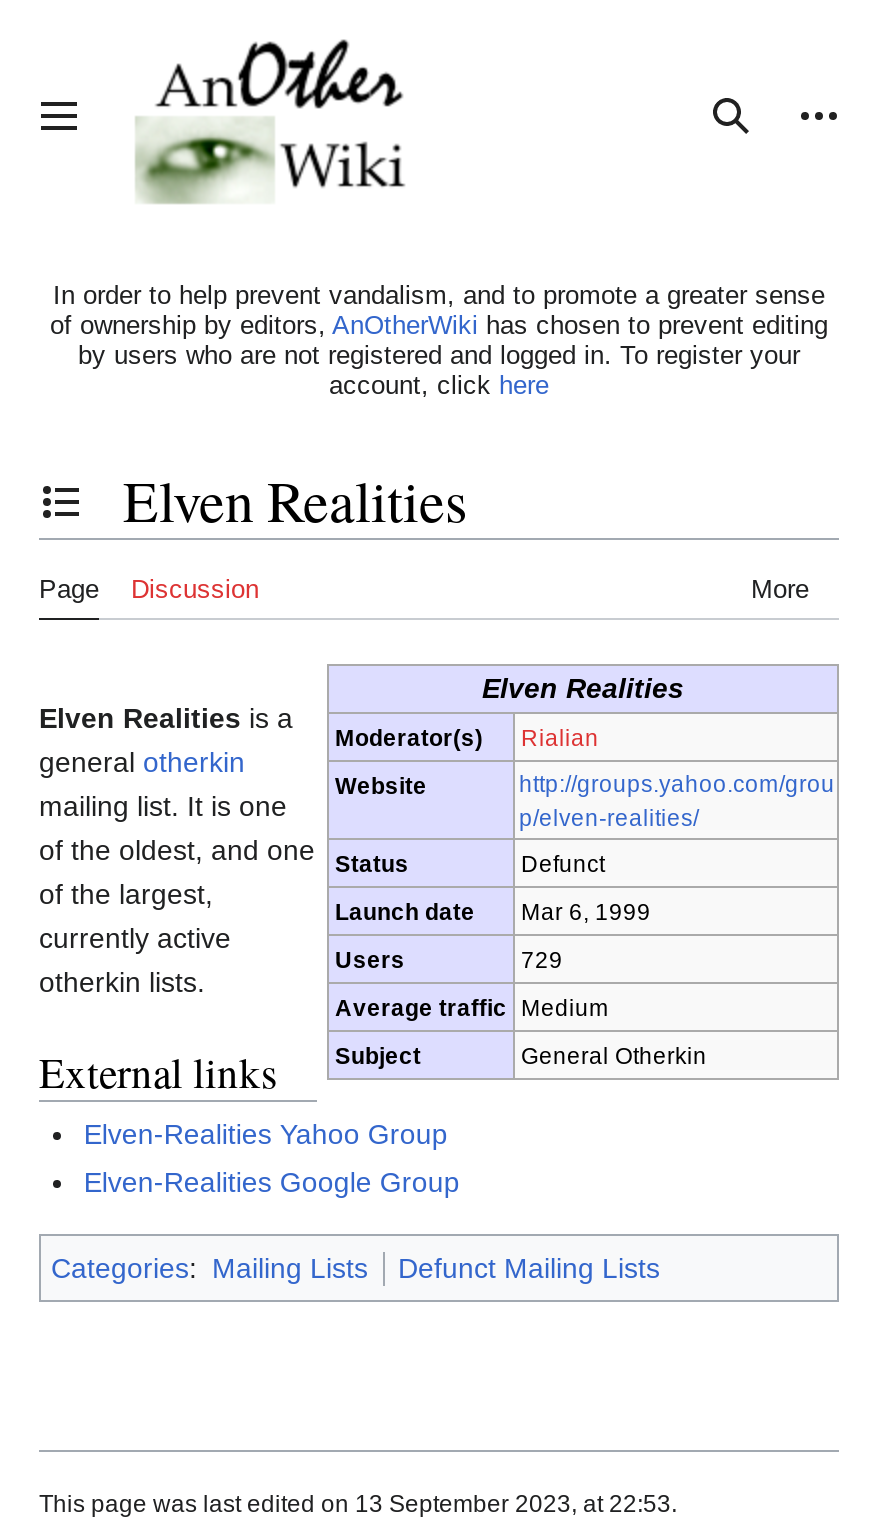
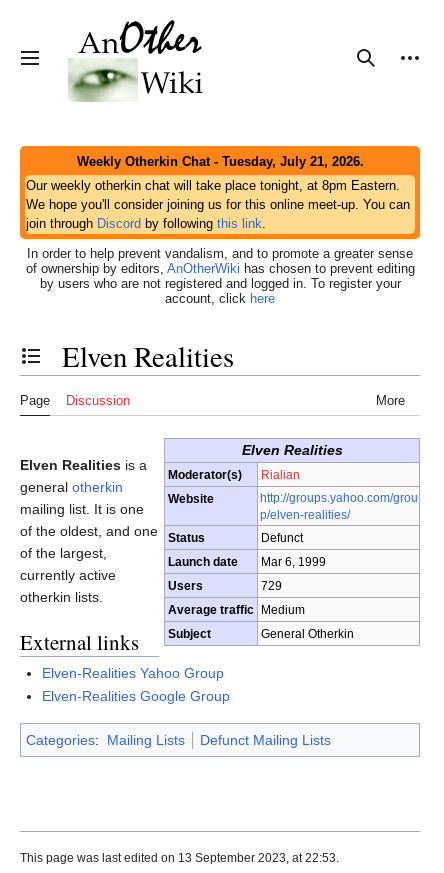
+ Weekly Otherkin Chat - Tuesday, July 21, 2026.
+ Our weekly otherkin chat will take place tonight, at 8pm Eastern.
+ We hope you'll consider joining us for this online meet-up. You can
+ join through Discord by following this link.
